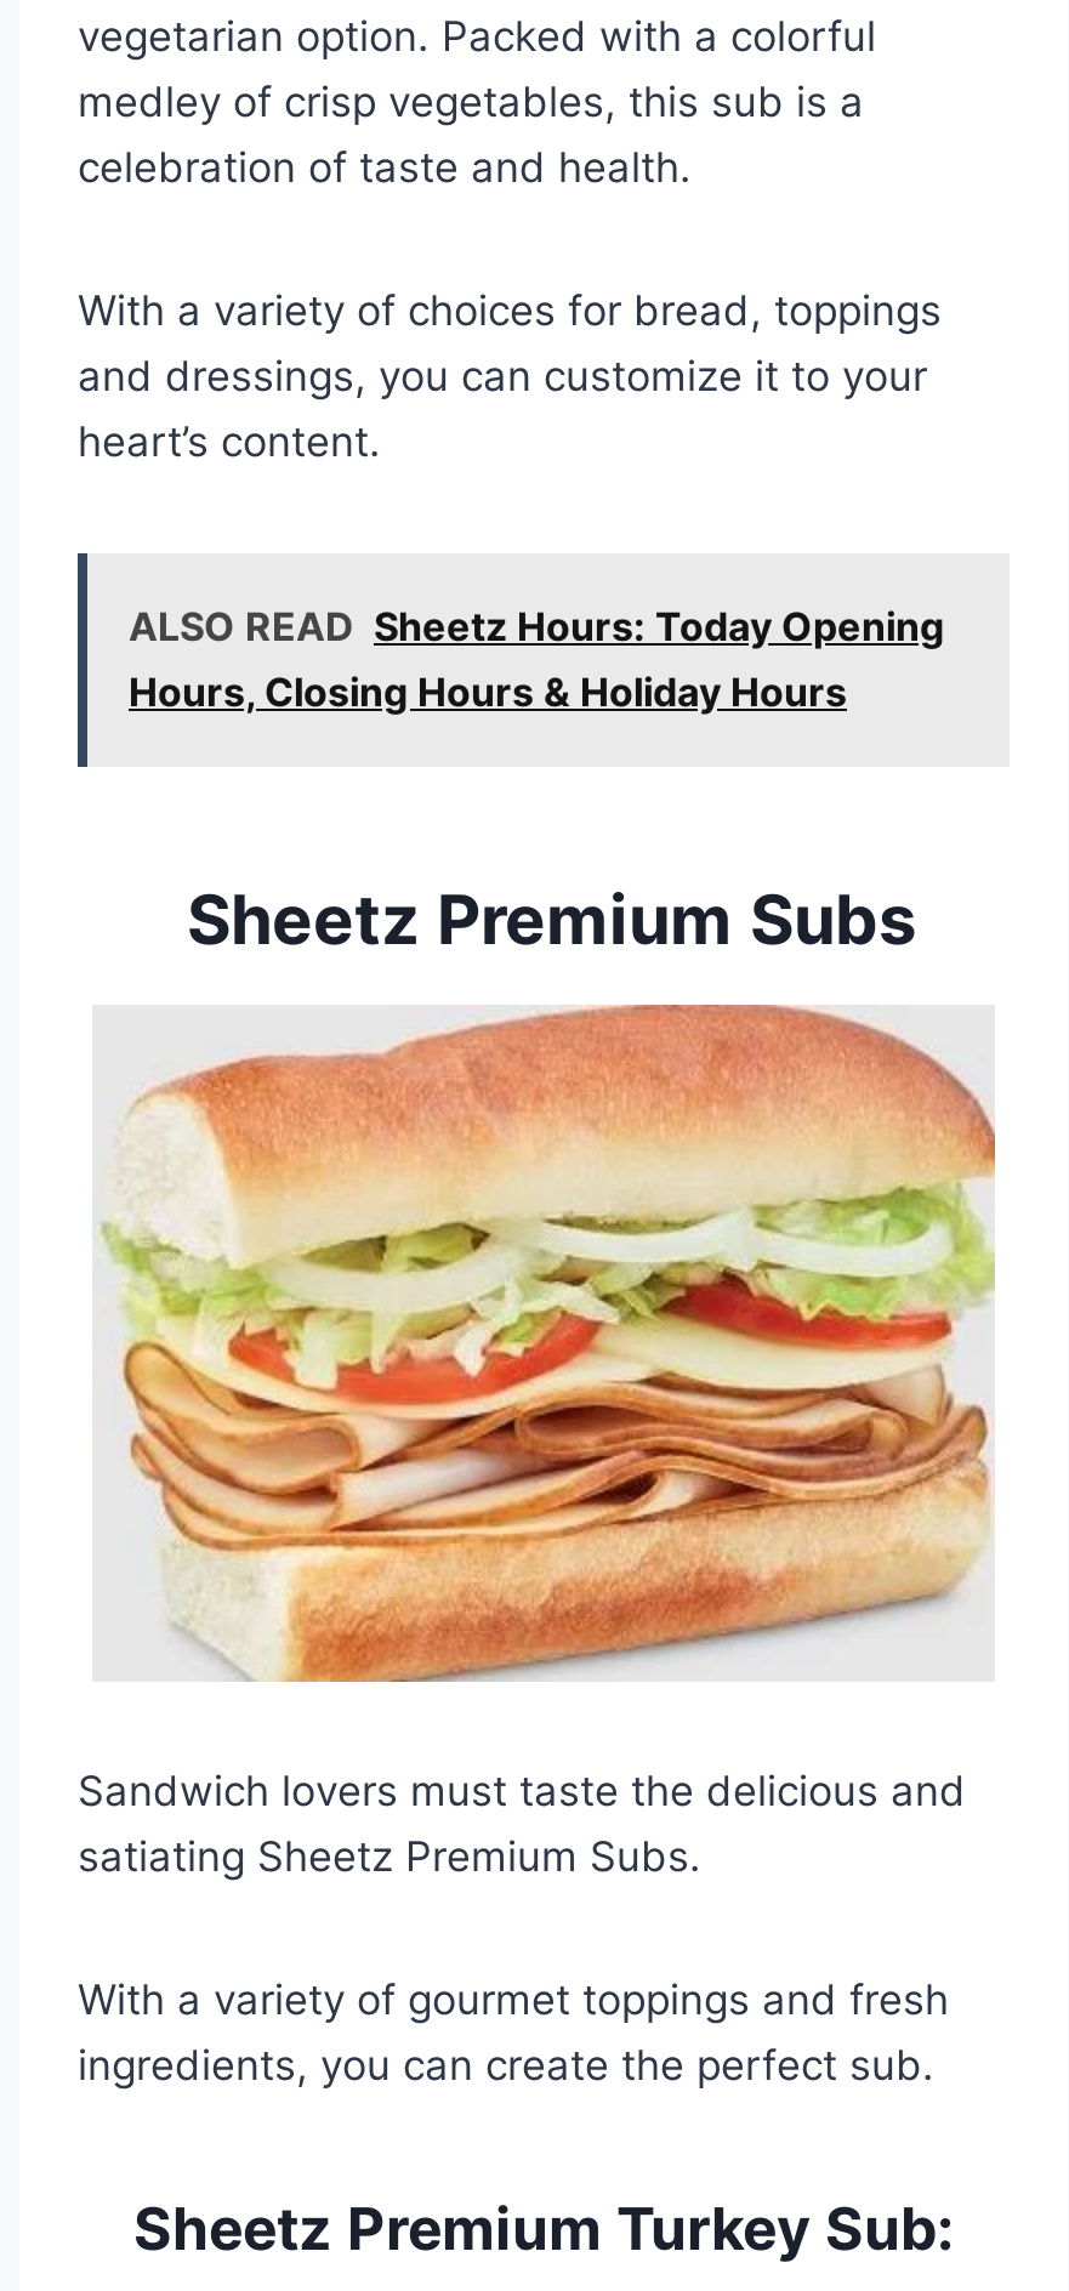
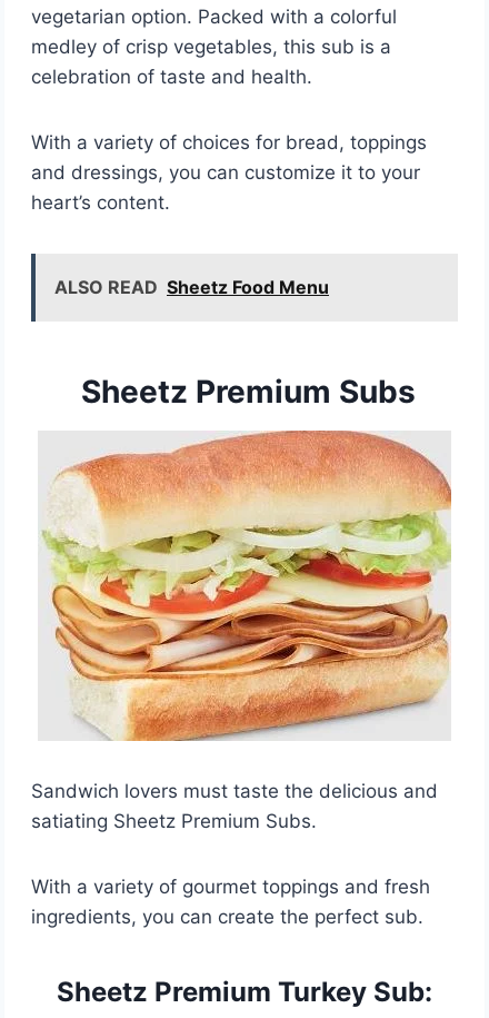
- ALSO READ Sheetz Hours: Today Opening
- Hours, Closing Hours & Holiday Hours
+ ALSO READ Sheetz Food Menu
